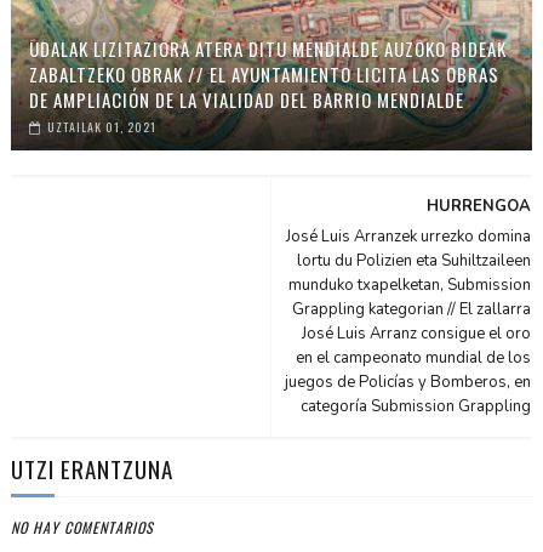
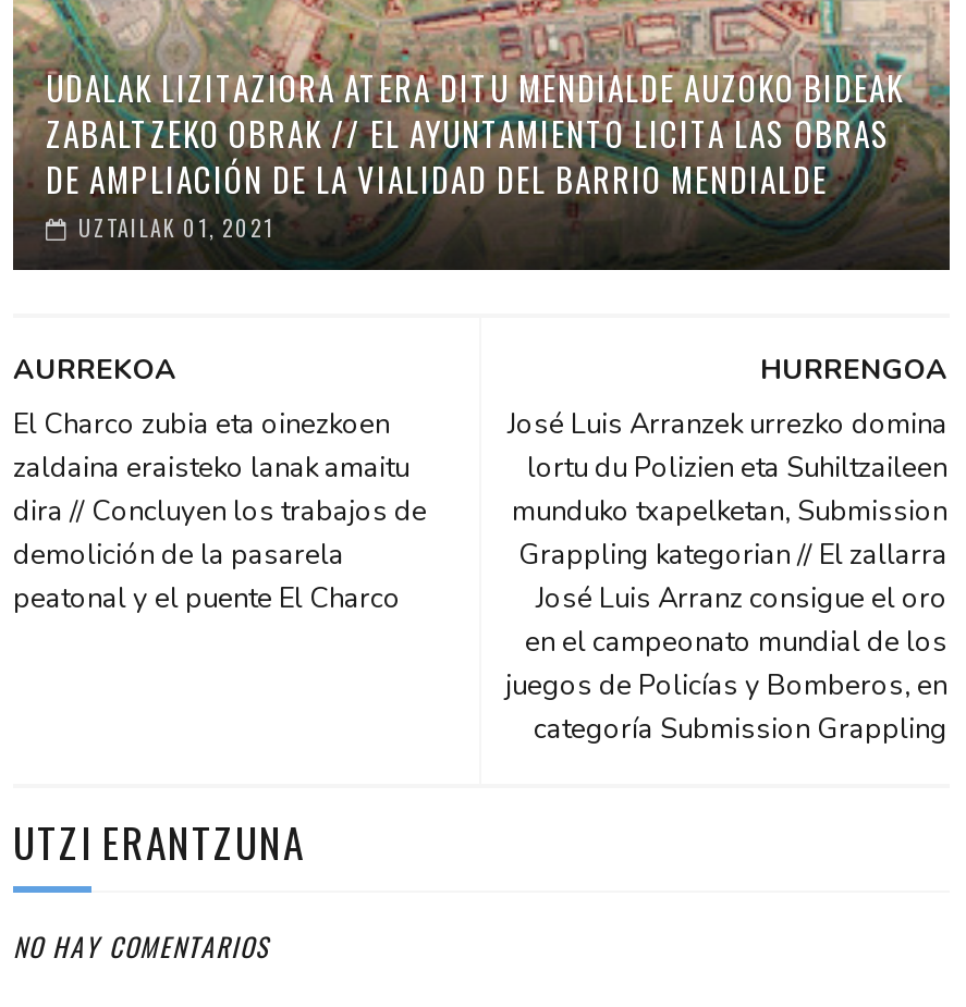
+ AURREKOA
+ El Charco zubia eta oinezkoen
+ zaldaina eraisteko lanak amaitu
+ dira // Concluyen los trabajos de
+ demolición de la pasarela
+ peatonal y el puente El Charco
